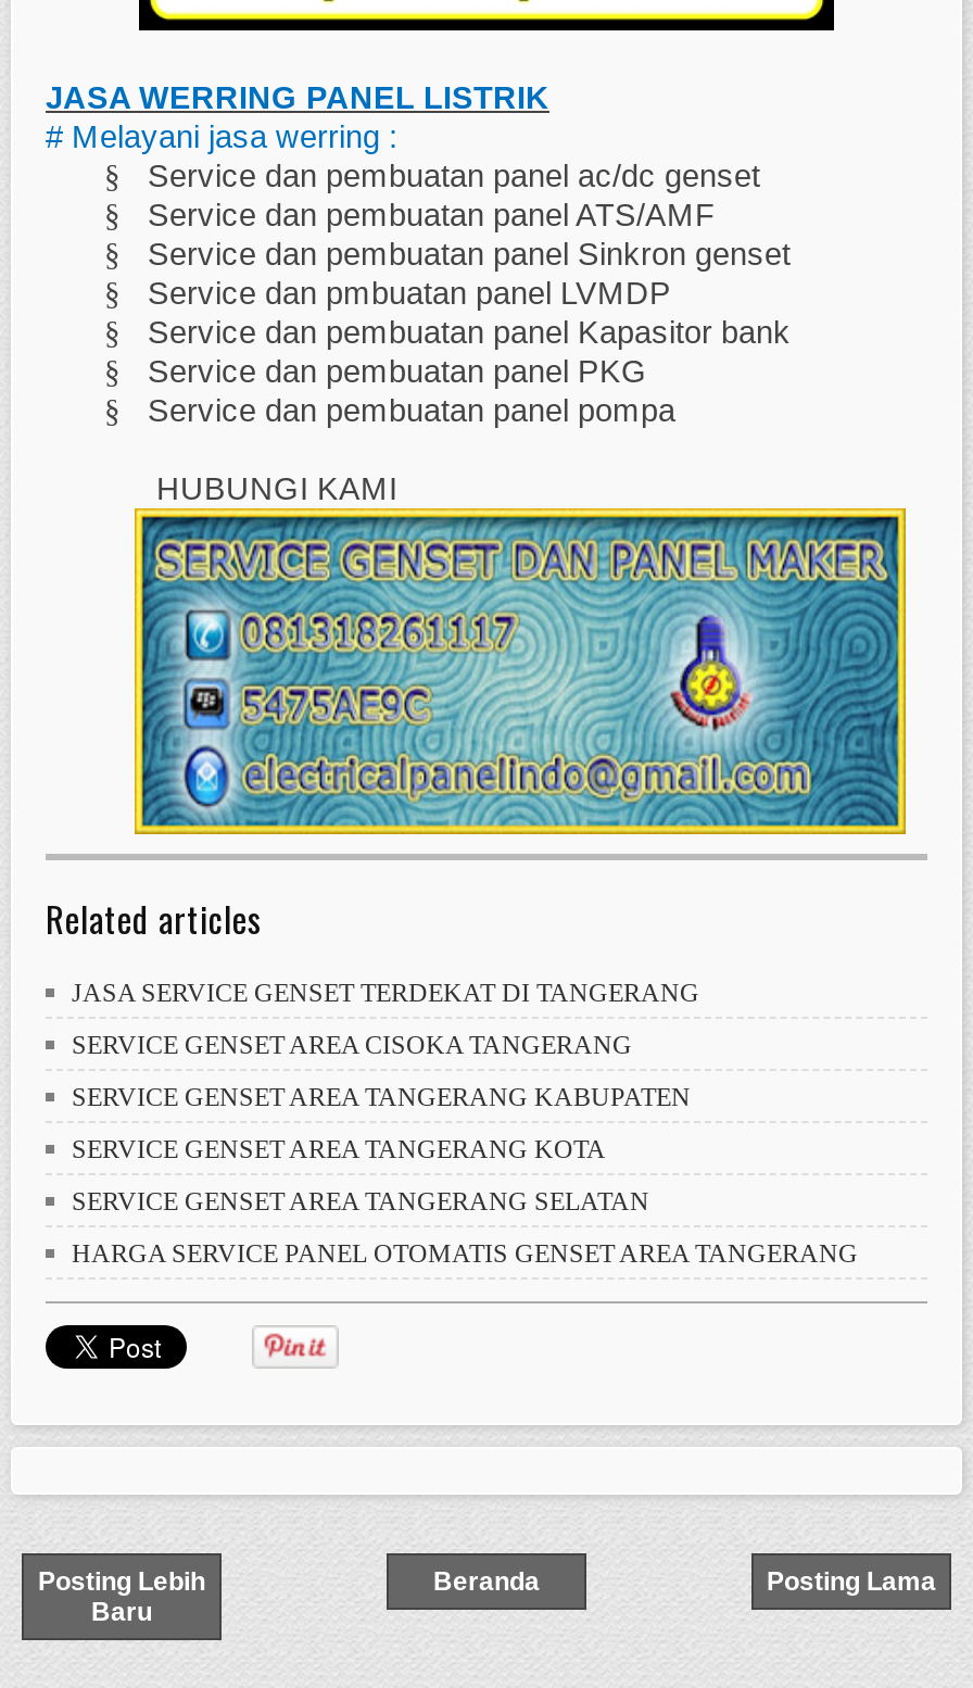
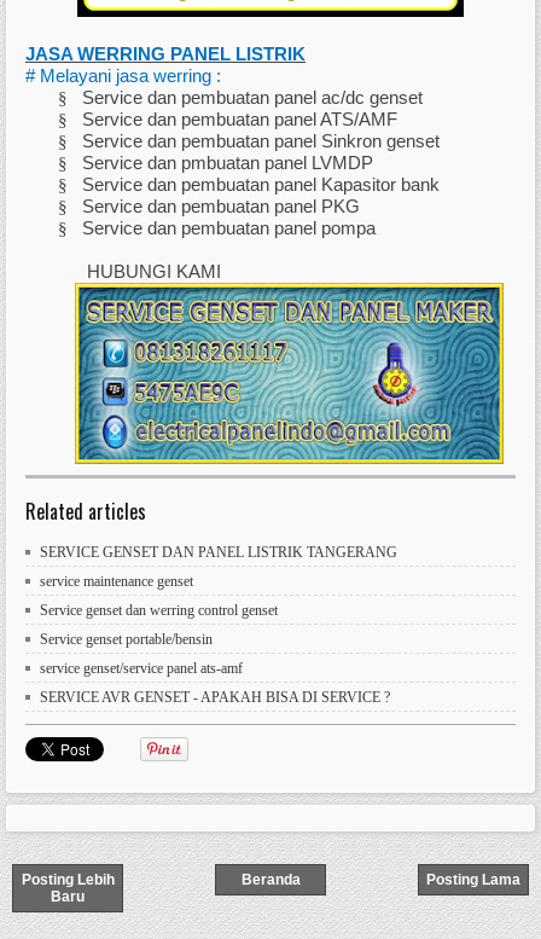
- JASA SERVICE GENSET TERDEKAT DI TANGERANG
+ SERVICE GENSET DAN PANEL LISTRIK TANGERANG

- SERVICE GENSET AREA CISOKA TANGERANG
+ service maintenance genset

- SERVICE GENSET AREA TANGERANG KABUPATEN
+ Service genset dan werring control genset

- SERVICE GENSET AREA TANGERANG KOTA
+ Service genset portable/bensin

- SERVICE GENSET AREA TANGERANG SELATAN
+ service genset/service panel ats-amf

- HARGA SERVICE PANEL OTOMATIS GENSET AREA TANGERANG
+ SERVICE AVR GENSET - APAKAH BISA DI SERVICE ?
